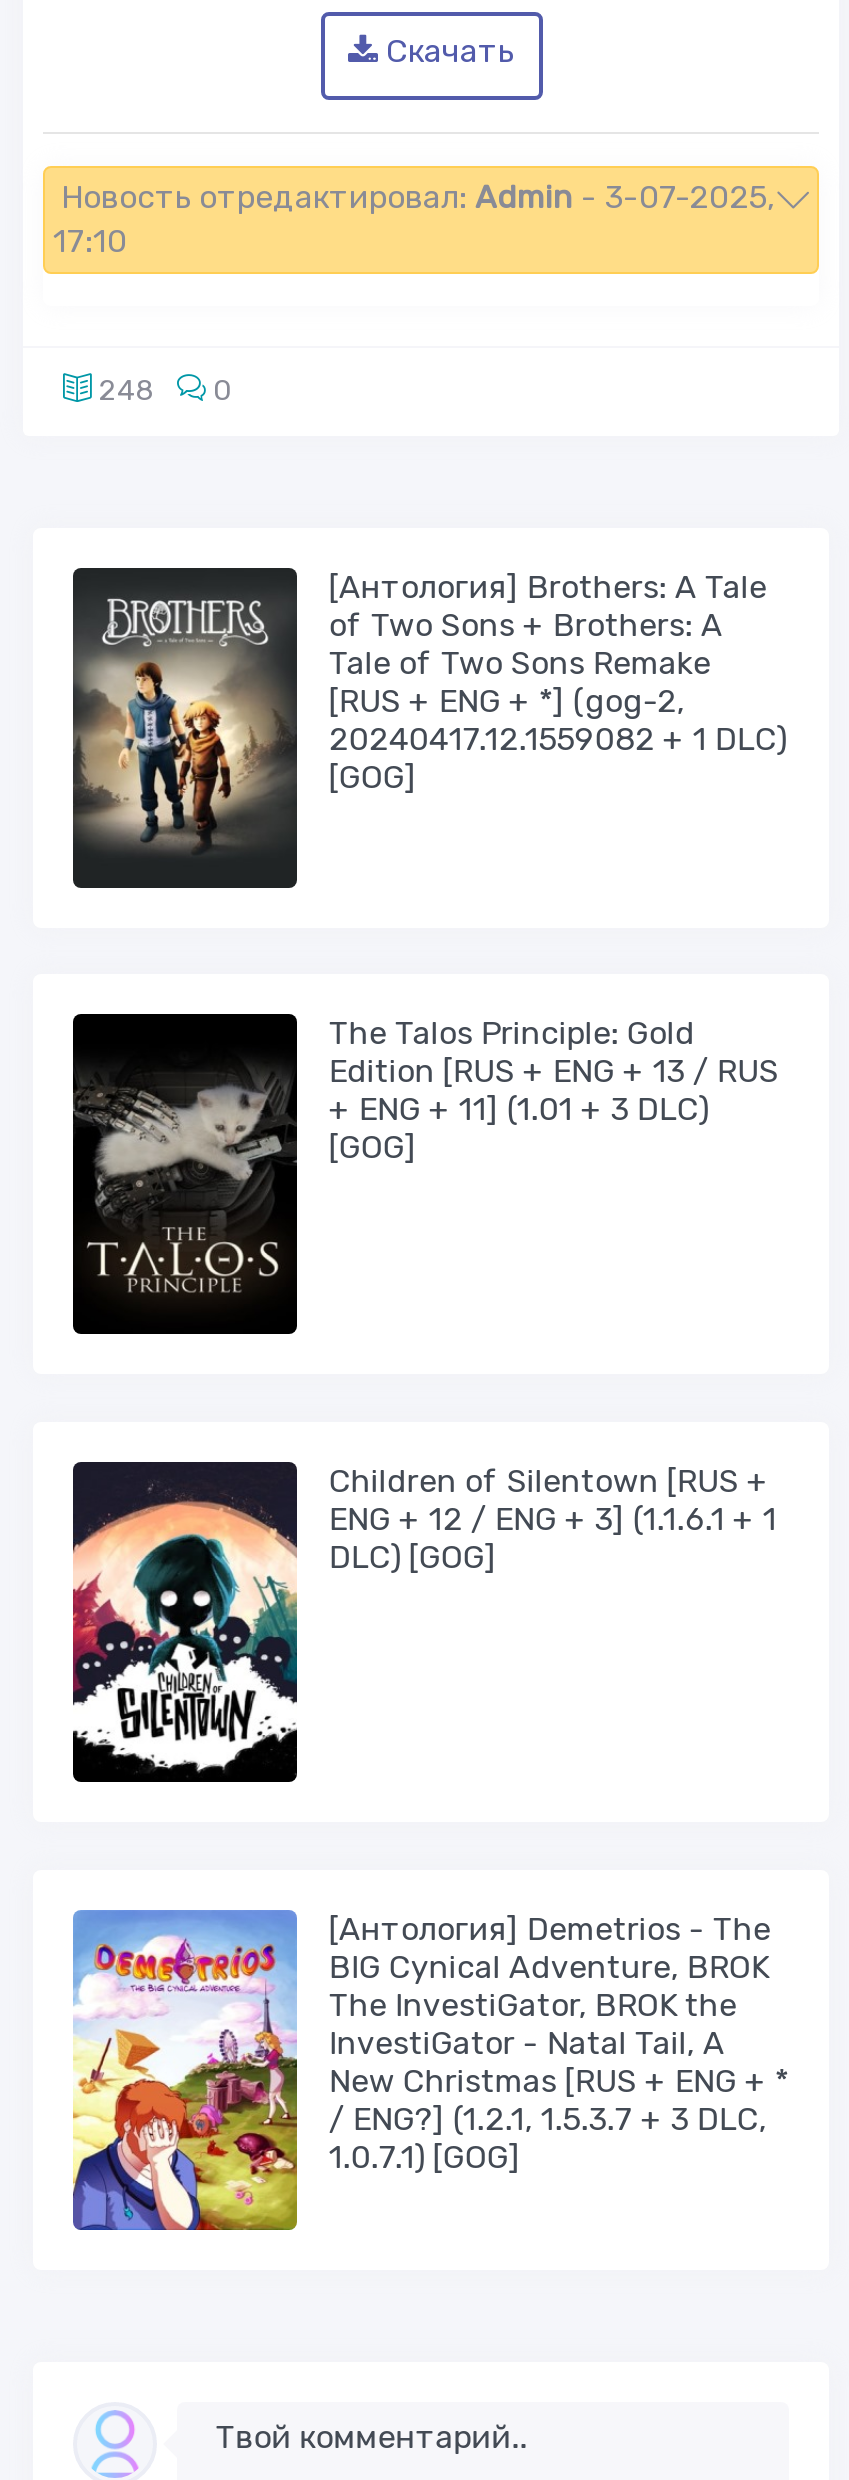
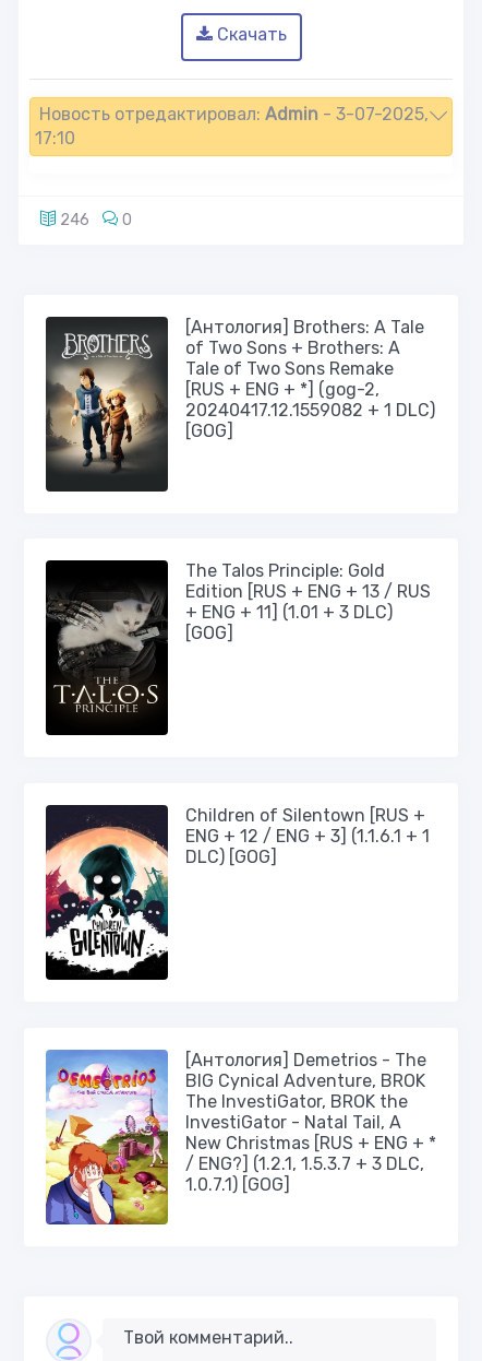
- 248 0
+ 246 0
